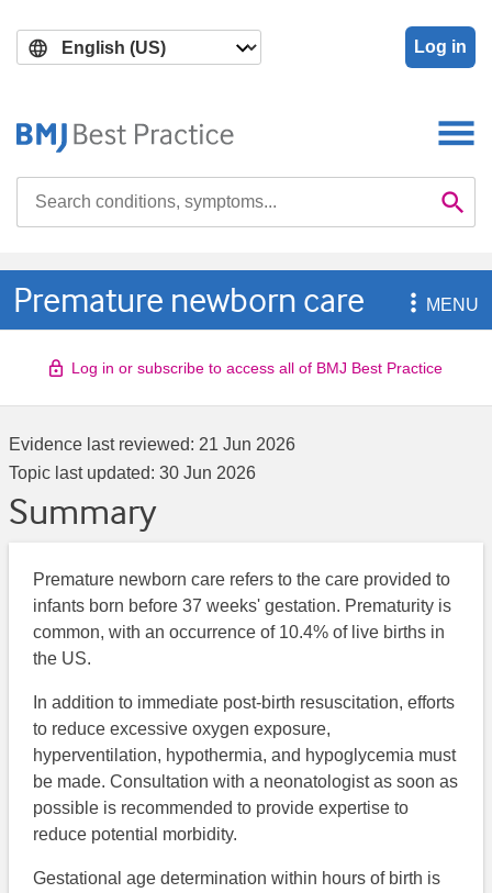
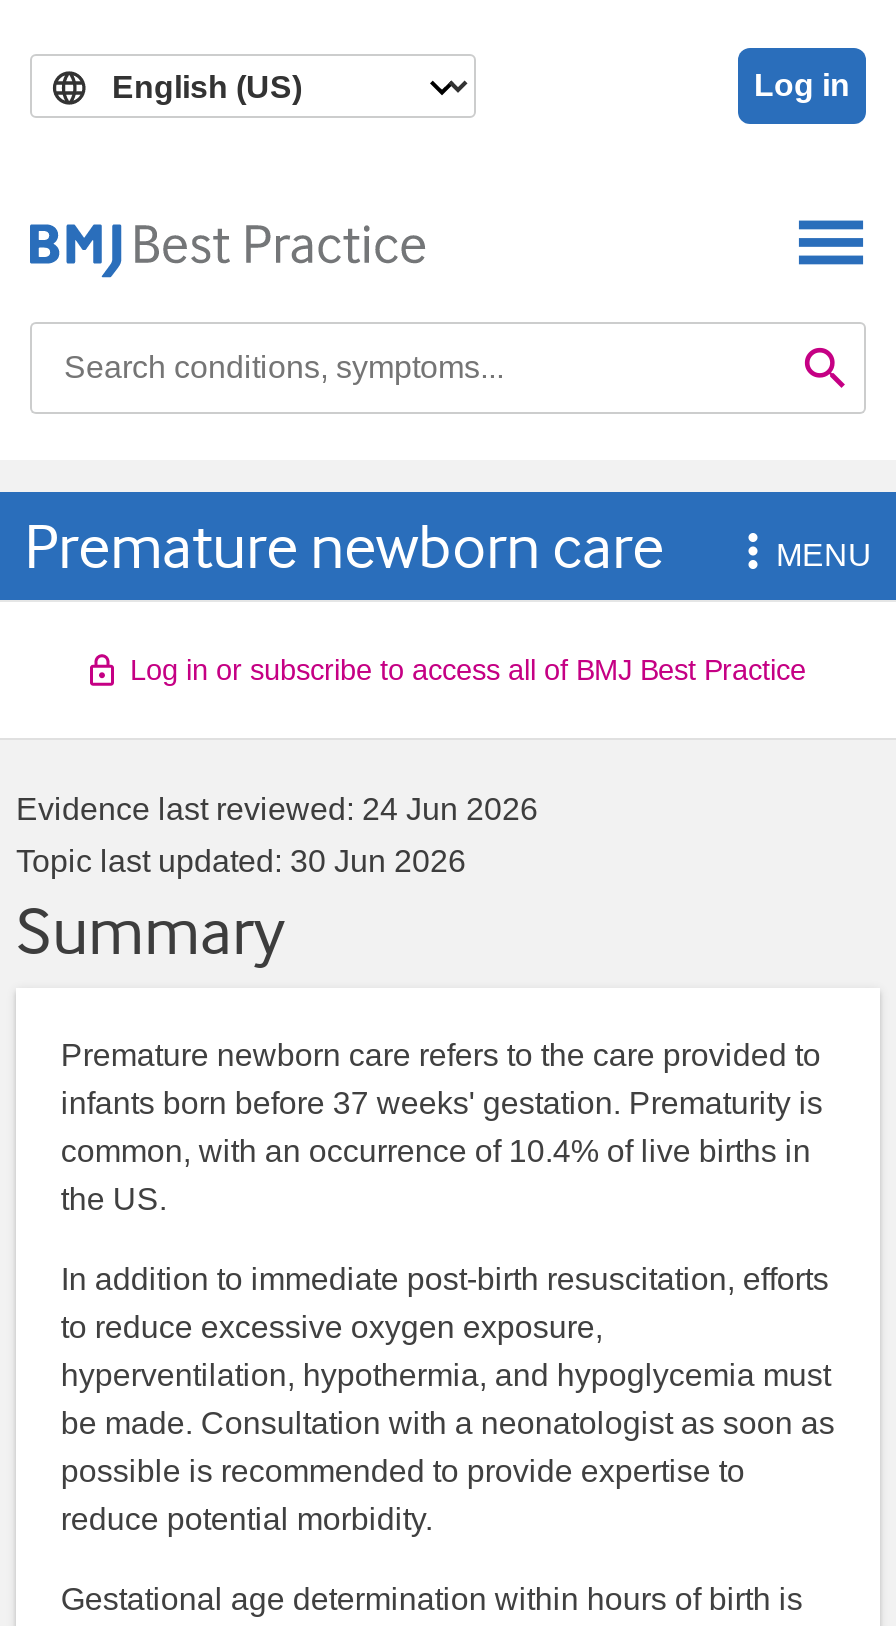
- Evidence last reviewed: 21 Jun 2026
+ Evidence last reviewed: 24 Jun 2026
